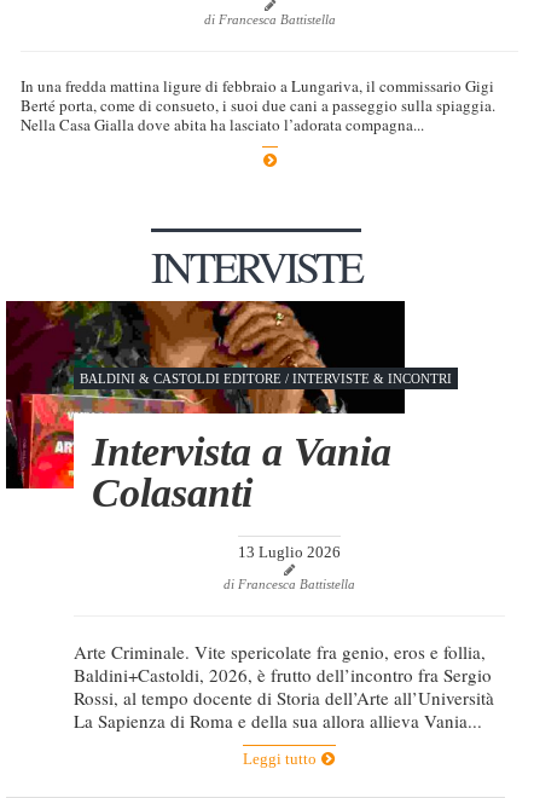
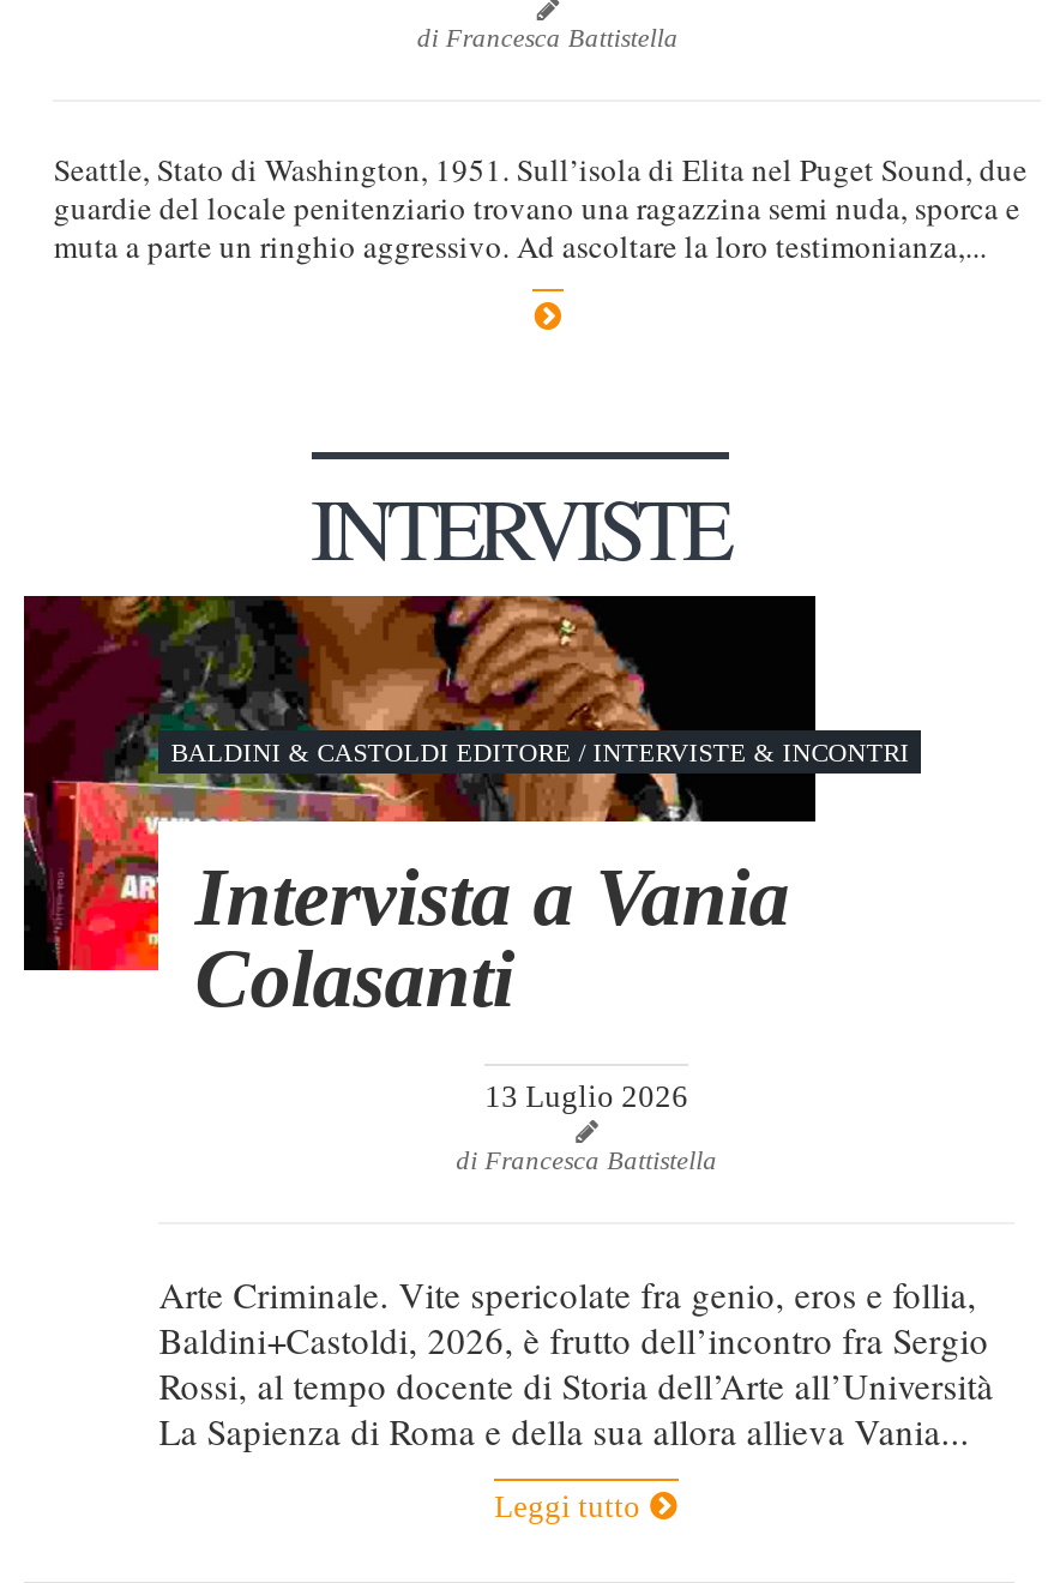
- In una fredda mattina ligure di febbraio a Lungariva, il commissario Gigi
- Berté porta, come di consueto, i suoi due cani a passeggio sulla spiaggia.
- Nella Casa Gialla dove abita ha lasciato l’adorata compagna...
+ Seattle, Stato di Washington, 1951. Sull’isola di Elita nel Puget Sound, due
+ guardie del locale penitenziario trovano una ragazzina semi nuda, sporca e
+ muta a parte un ringhio aggressivo. Ad ascoltare la loro testimonianza,...
